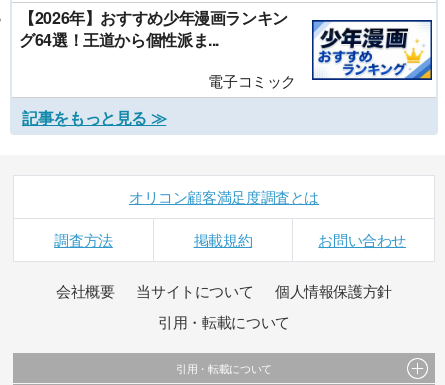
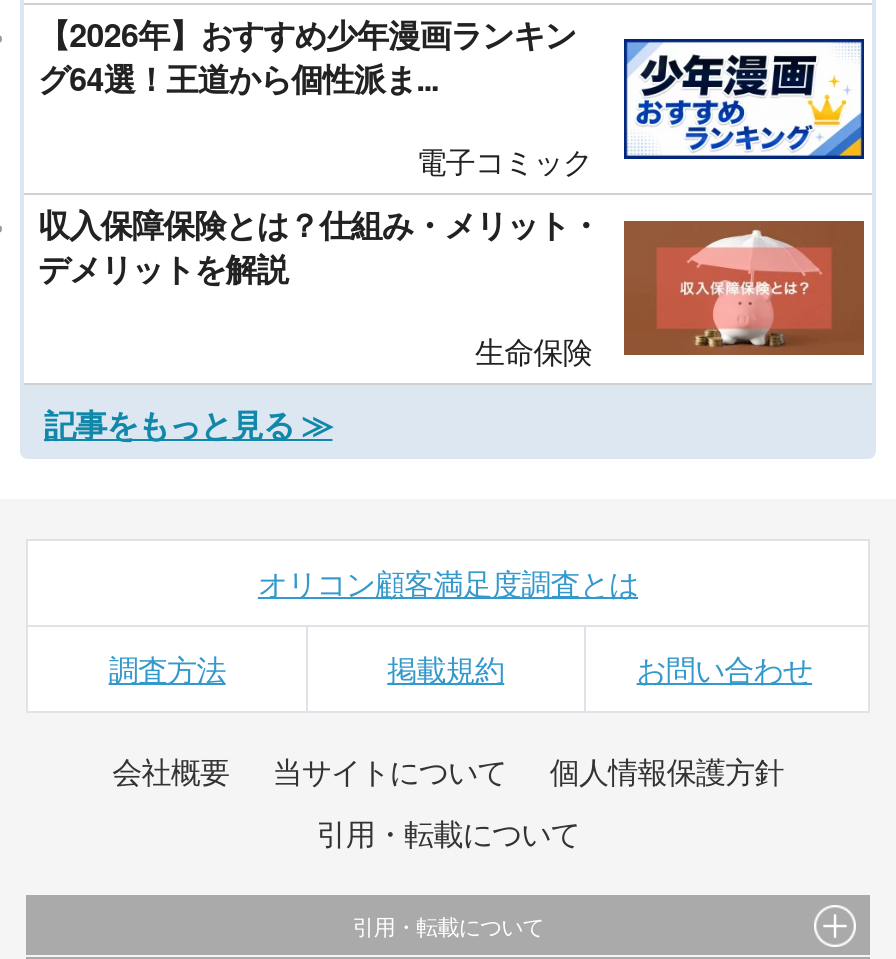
+ [image]
+ 収入保障保険とは？仕組み・メリット・
+ デメリットを解説
+ 生命保険
